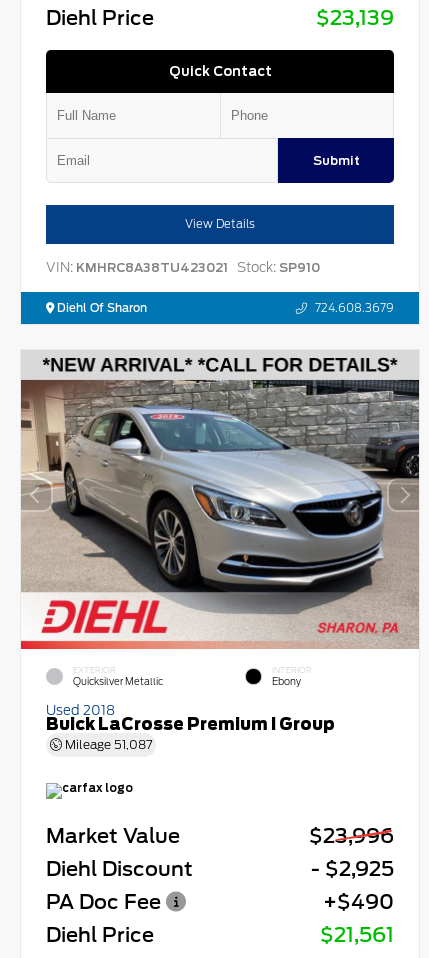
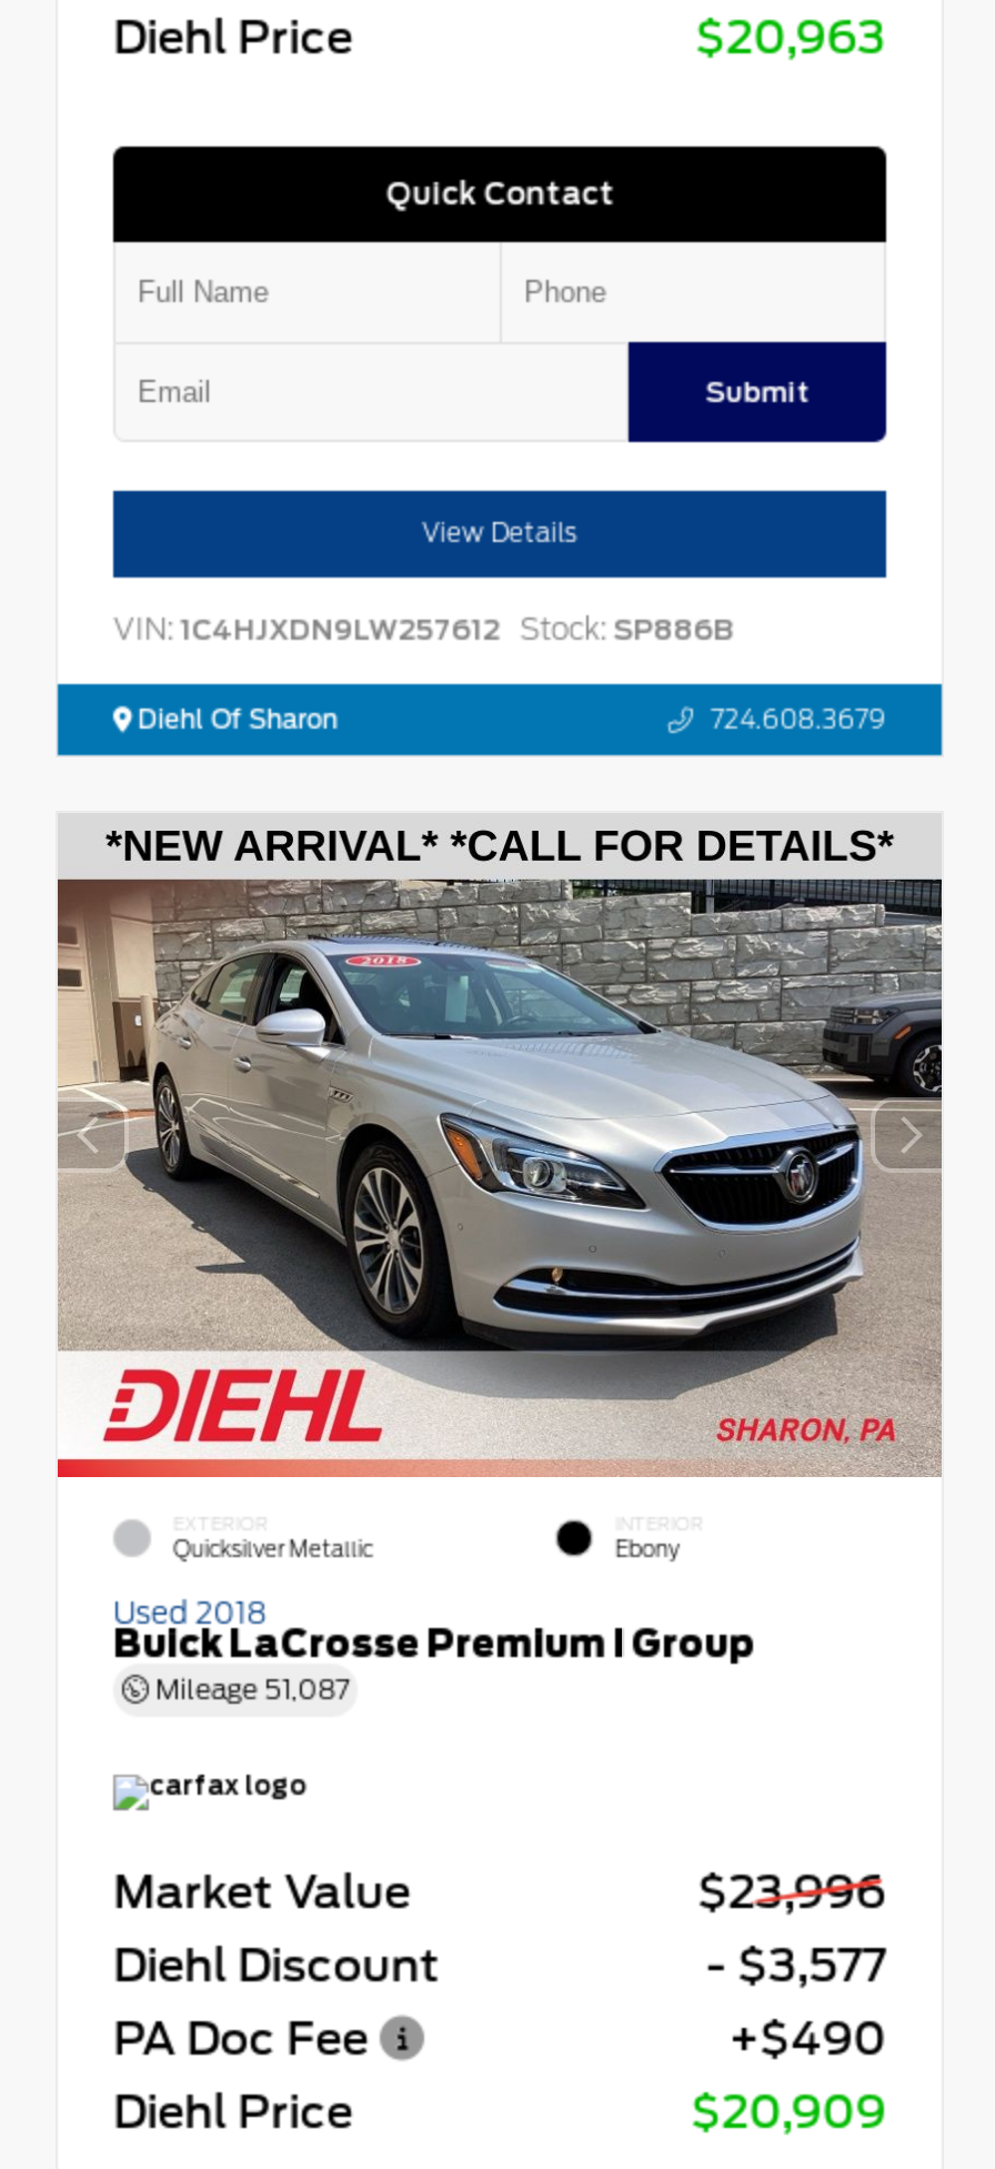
- $23,139
+ $20,963

- VIN: KMHRC8A38TU423021 Stock: SP910
+ VIN: 1C4HJXDN9LW257612 Stock: SP886B

- - $2,925
+ - $3,577

- $21,561
+ $20,909
